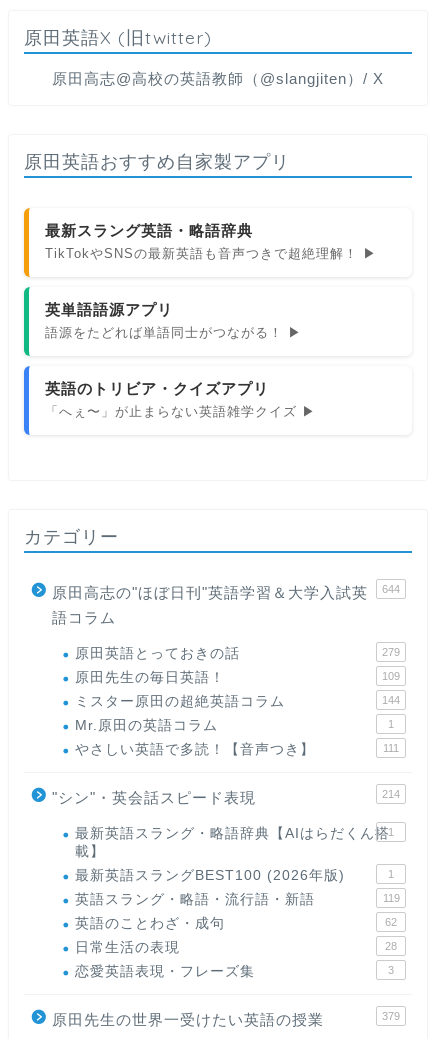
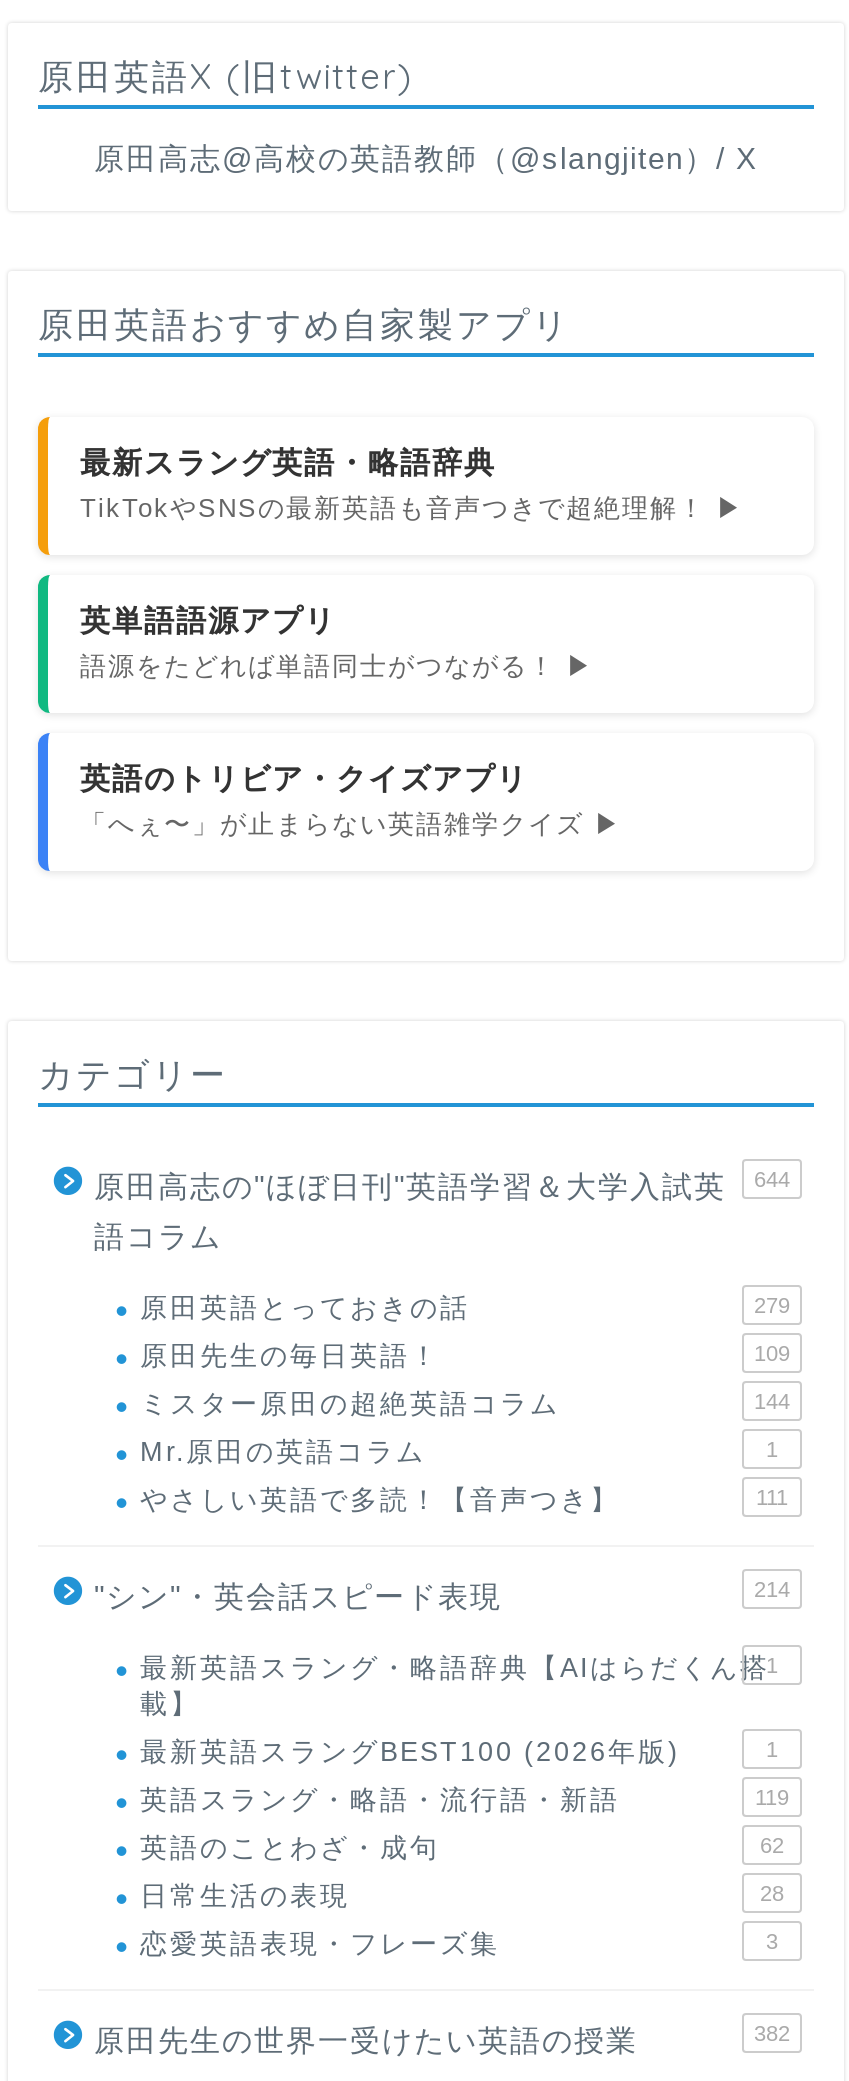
- 379
+ 382
